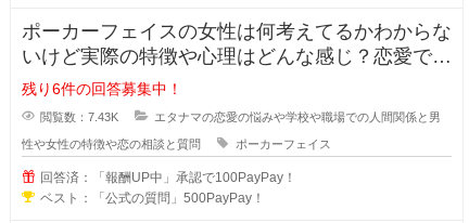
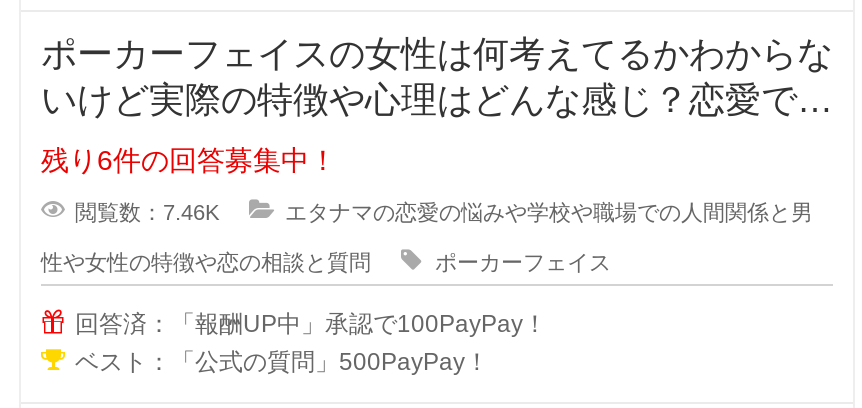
- 閲覧数：7.43K
+ 閲覧数：7.46K
